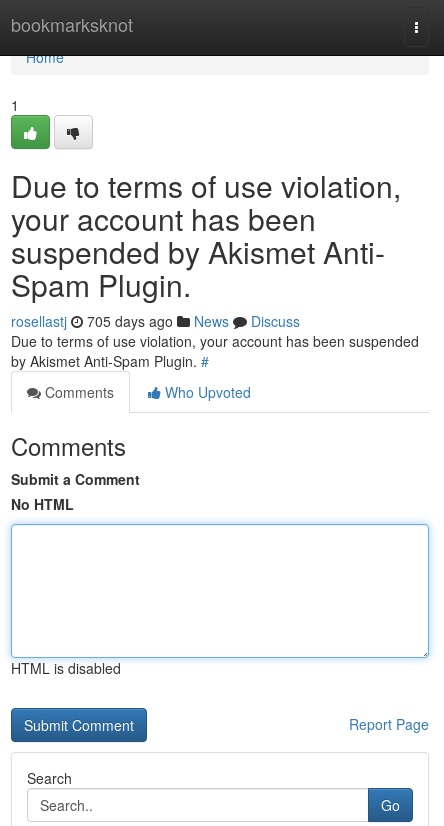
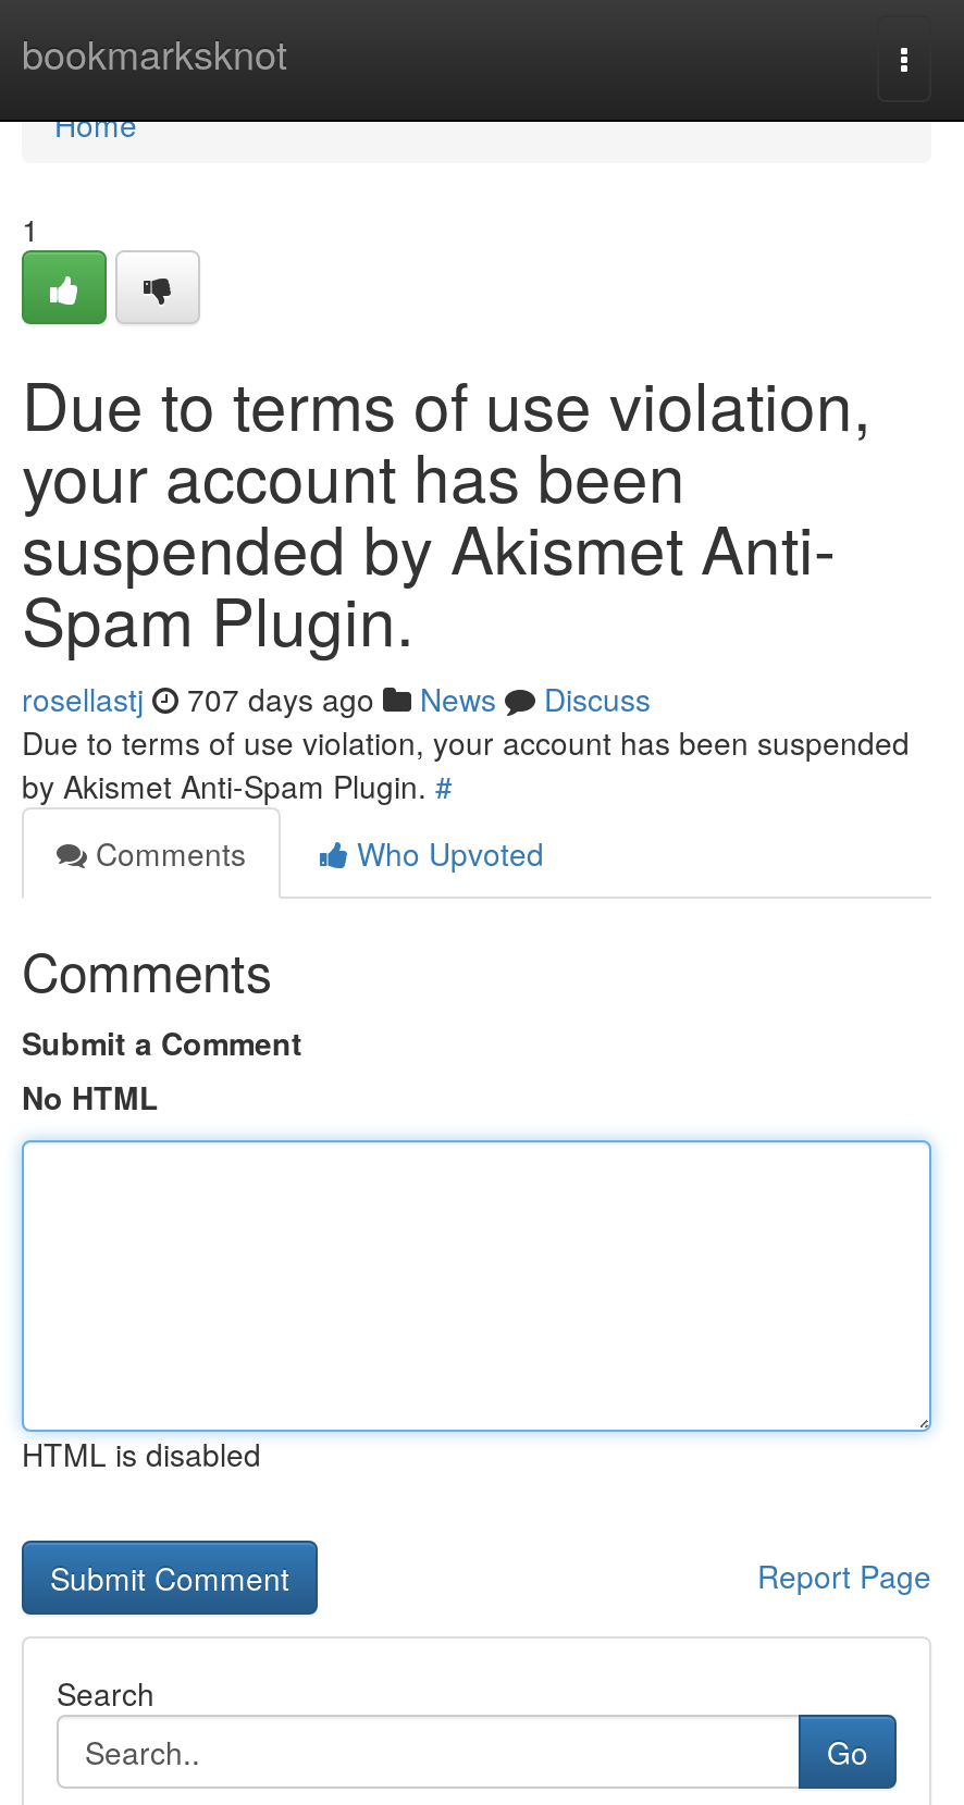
- rosellastj 705 days ago News Discuss
+ rosellastj 707 days ago News Discuss
